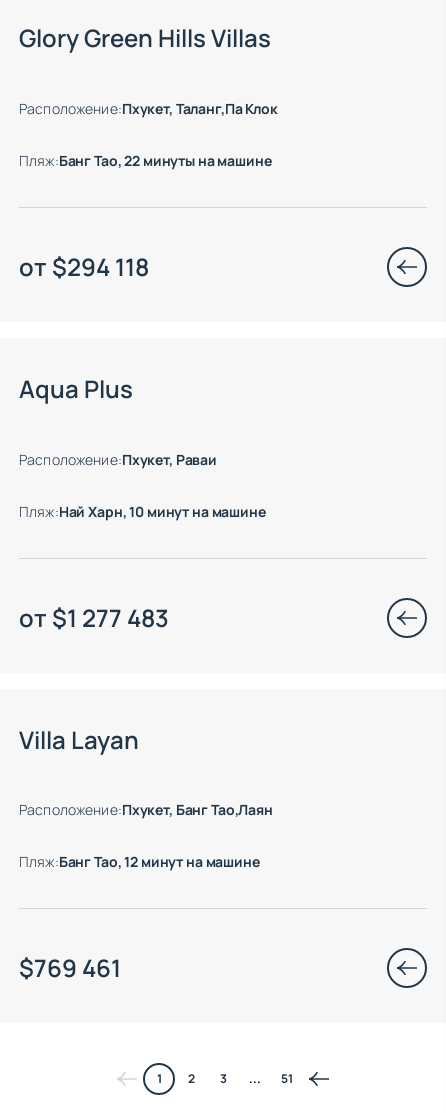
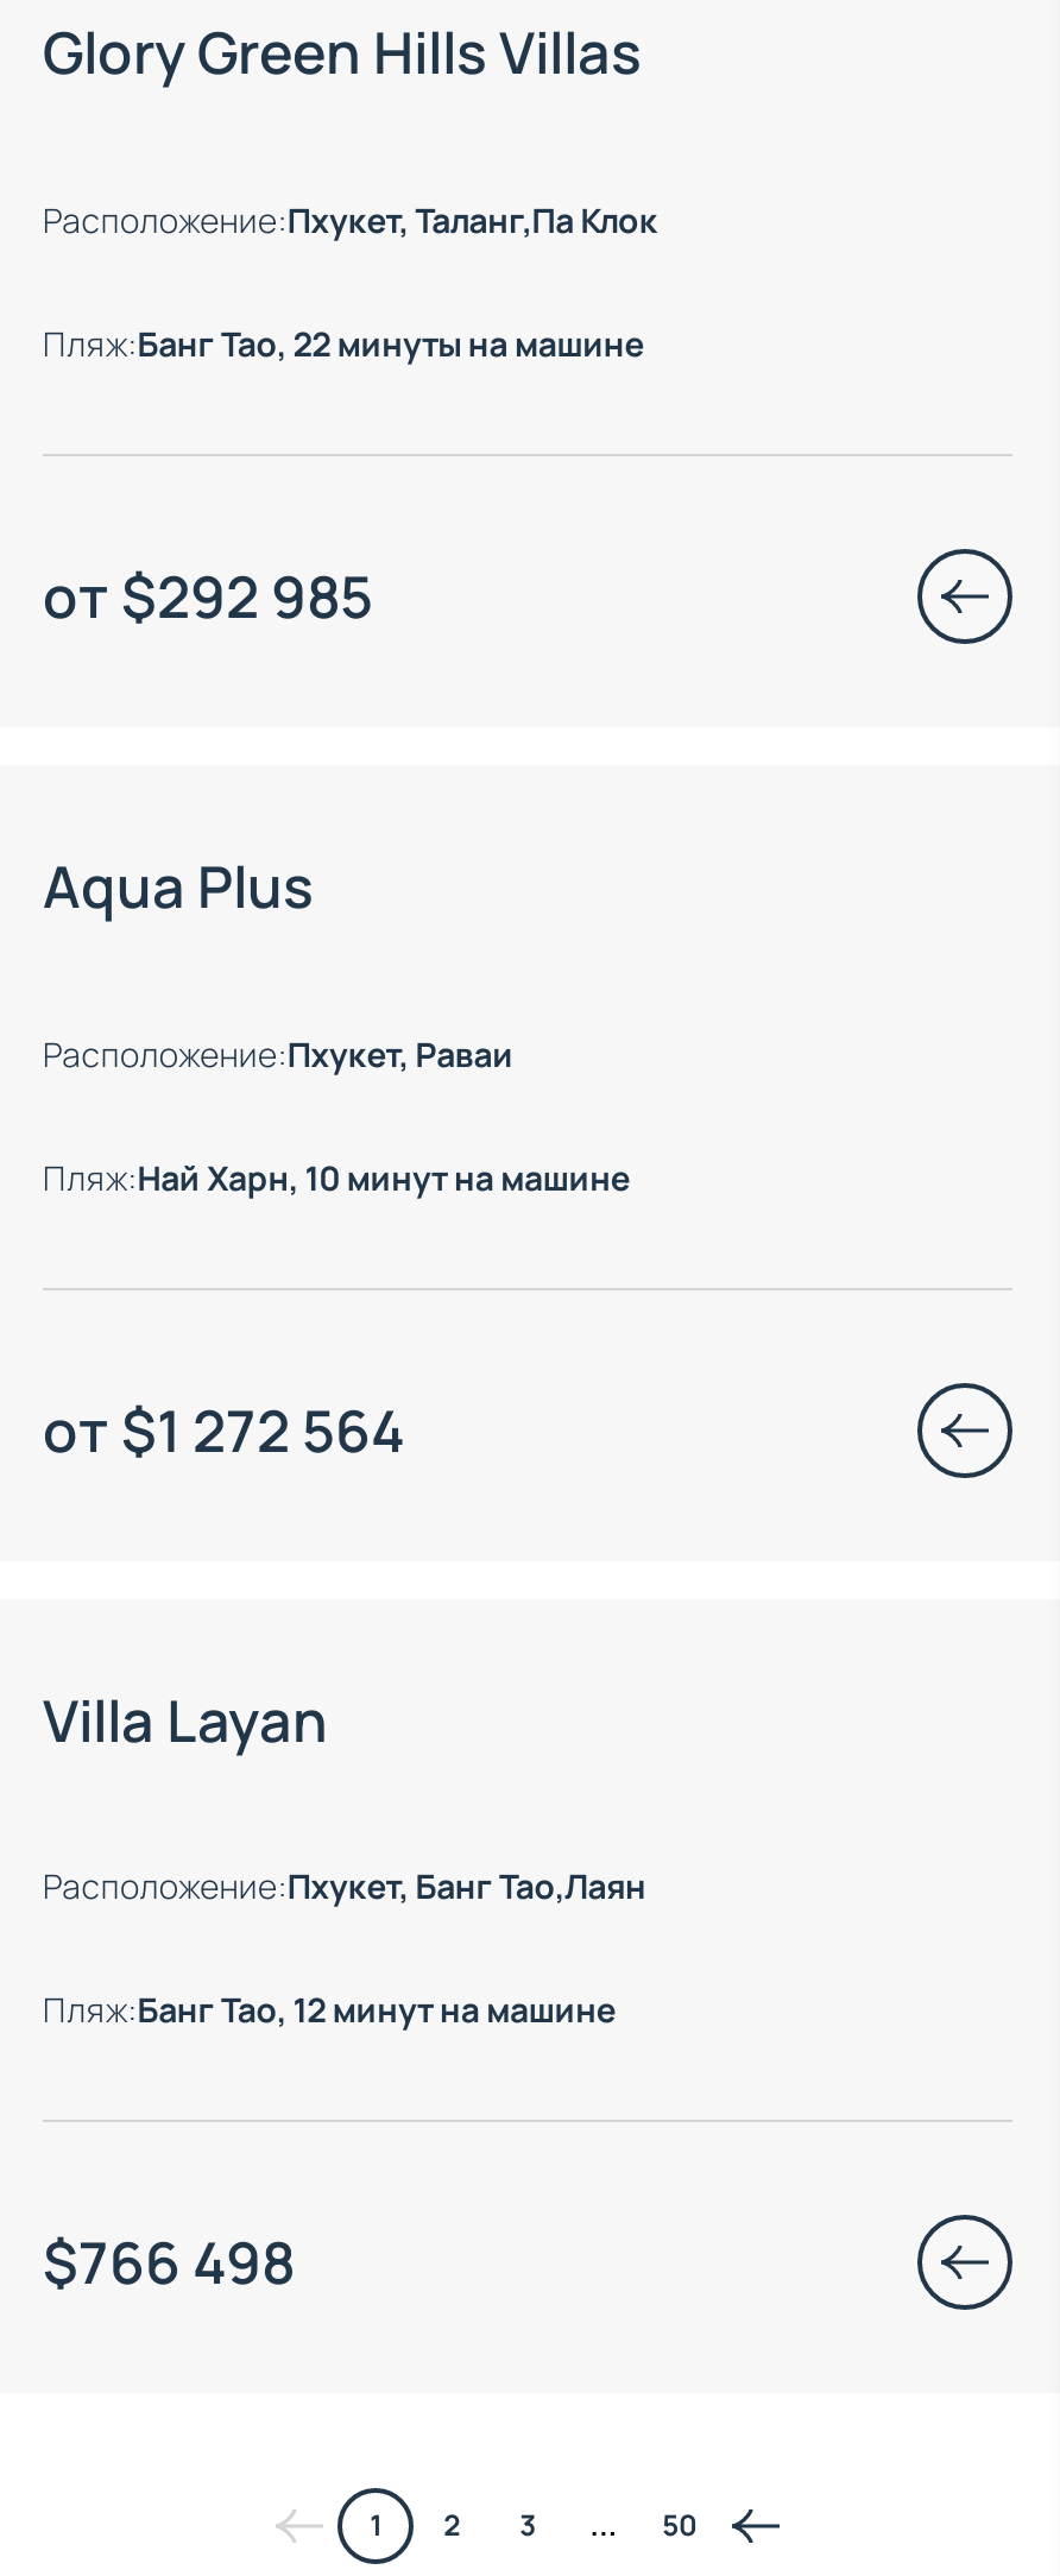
- от $294 118
+ от $292 985

- от $1 277 483
+ от $1 272 564

- $769 461
+ $766 498

- 51
+ 50
